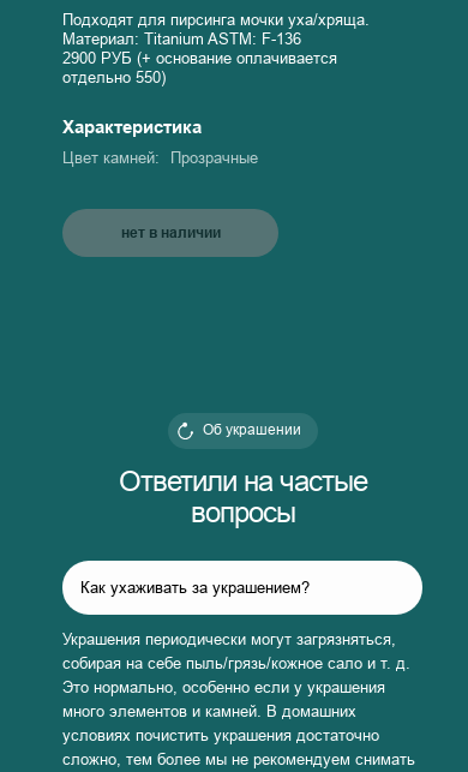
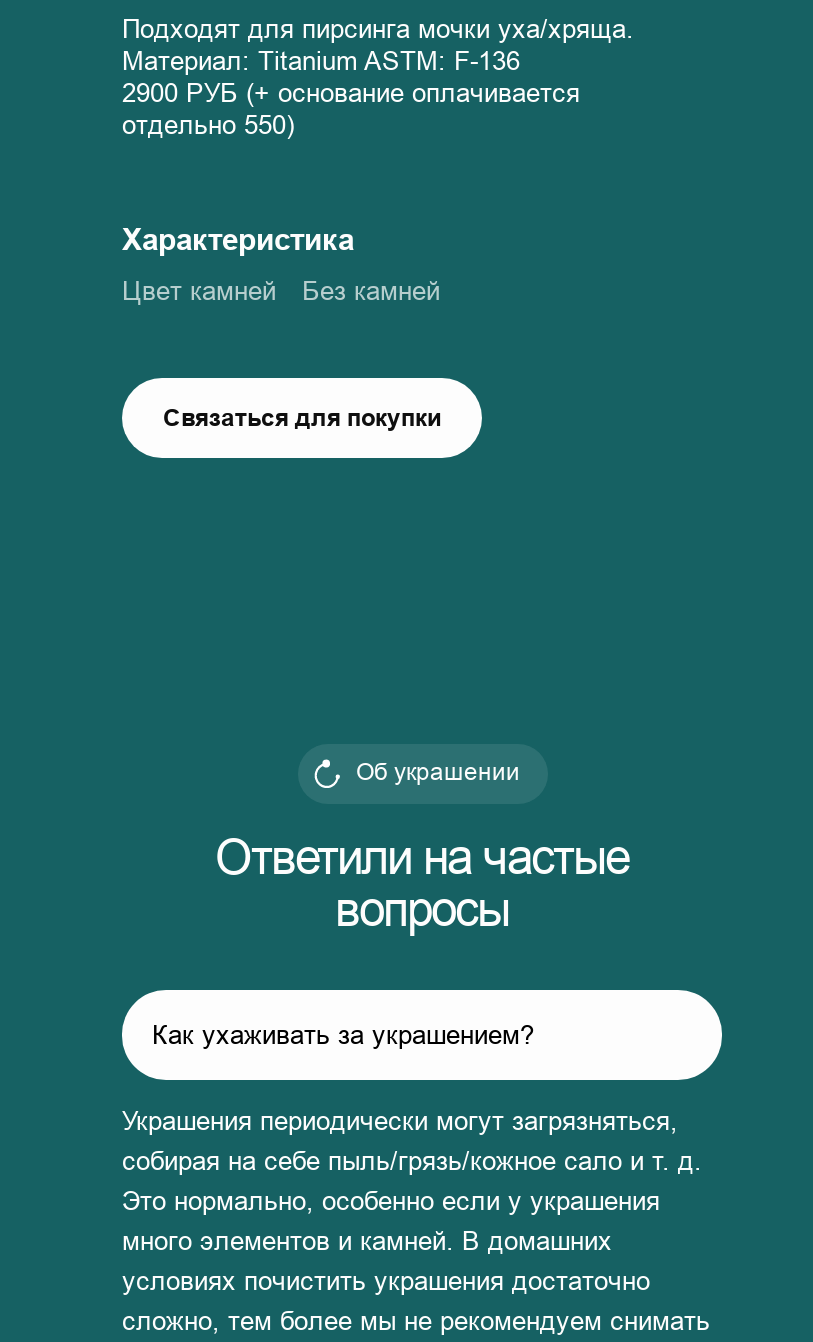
- Прозрачные
- Цвет камней:
+ Без камней
+ Цвет камней

- нет в наличии
+ Связаться для покупки
